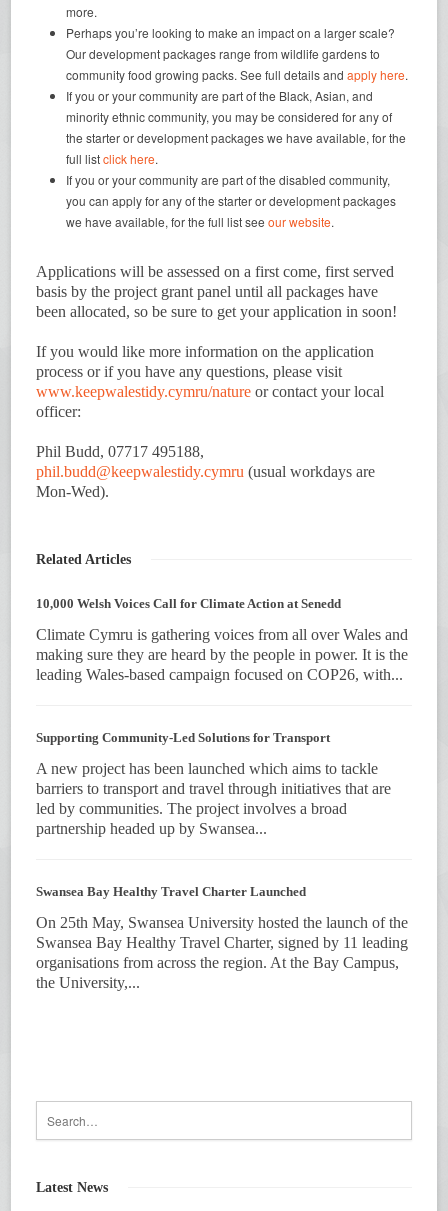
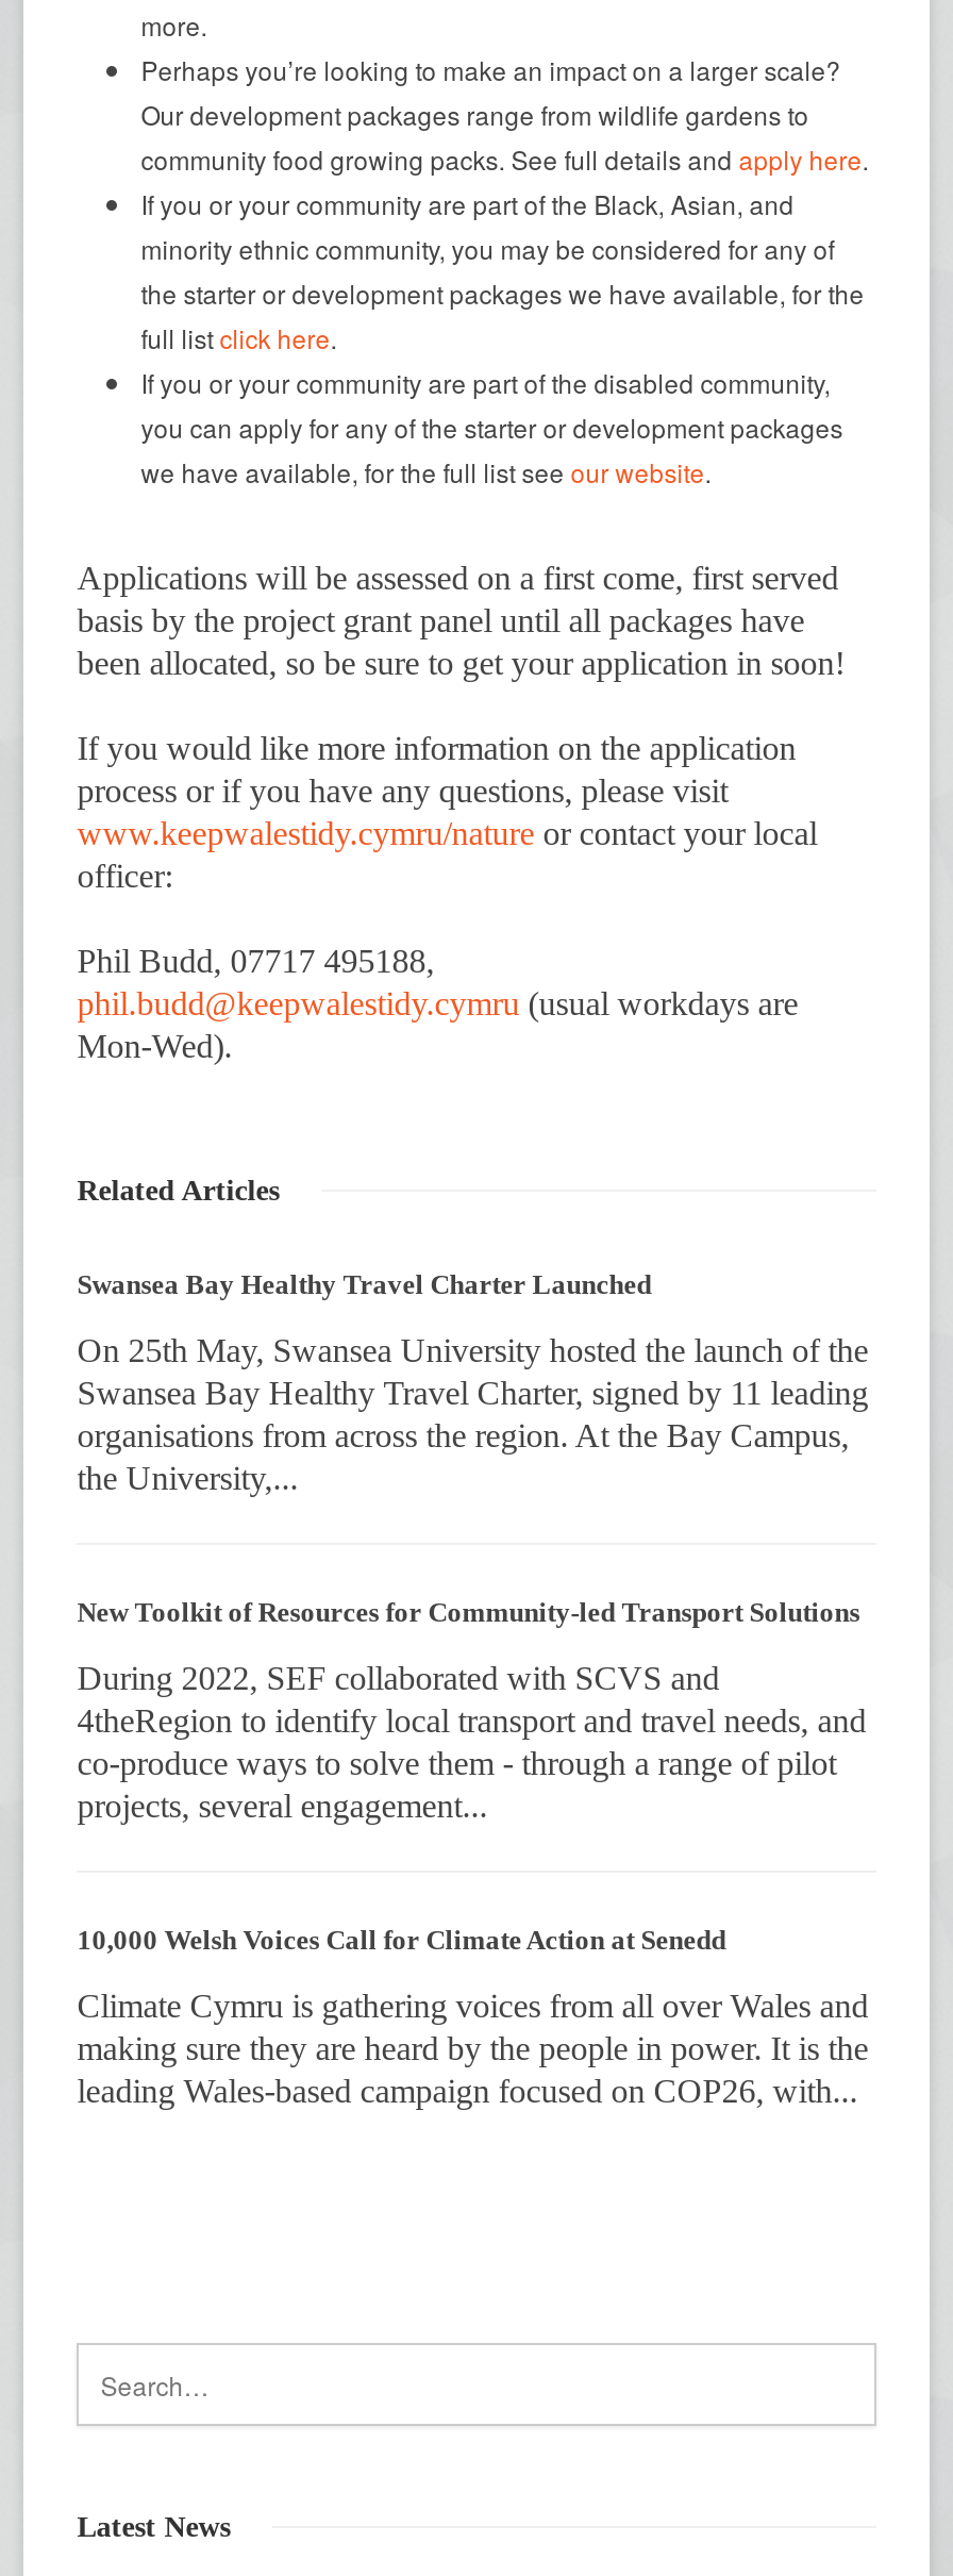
moved down: 10,000 Welsh Voices Call for Climate Action at Senedd | Climate Cymru is gathering voices from all over Wales and | making sure they are heard by the people in power. It is the | leading Wales-based campaign focused on COP26, with...

- Supporting Community-Led Solutions for Transport
- A new project has been launched which aims to tackle
- barriers to transport and travel through initiatives that are
- led by communities. The project involves a broad
- partnership headed up by Swansea...

moved up: Swansea Bay Healthy Travel Charter Launched | On 25th May, Swansea University hosted the launch of the | Swansea Bay Healthy Travel Charter, signed by 11 leading | organisations from across the region. At the Bay Campus, | the University,...

+ New Toolkit of Resources for Community-led Transport Solutions
+ During 2022, SEF collaborated with SCVS and
+ 4theRegion to identify local transport and travel needs, and
+ co-produce ways to solve them - through a range of pilot
+ projects, several engagement...
